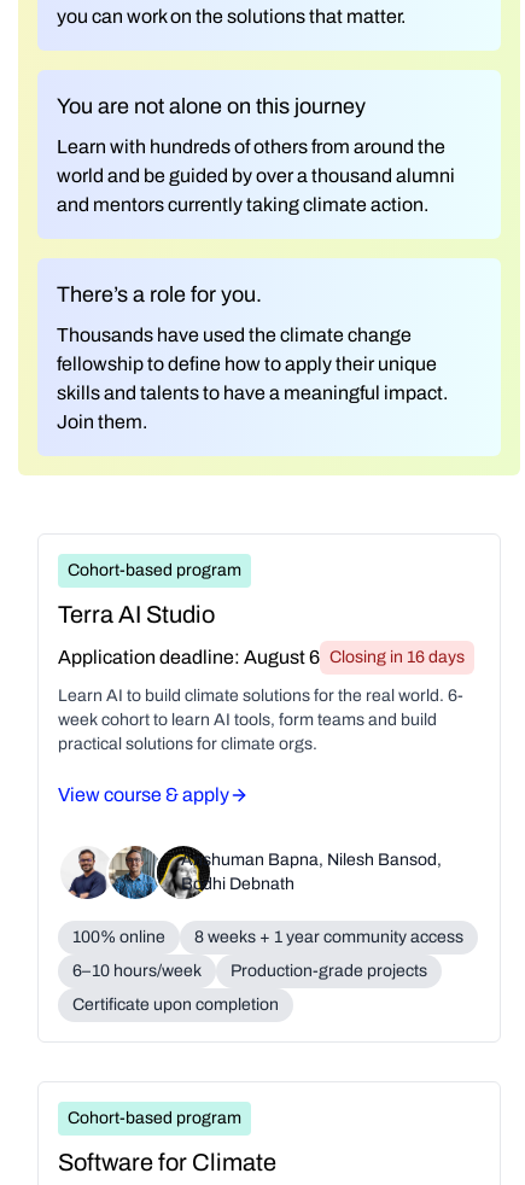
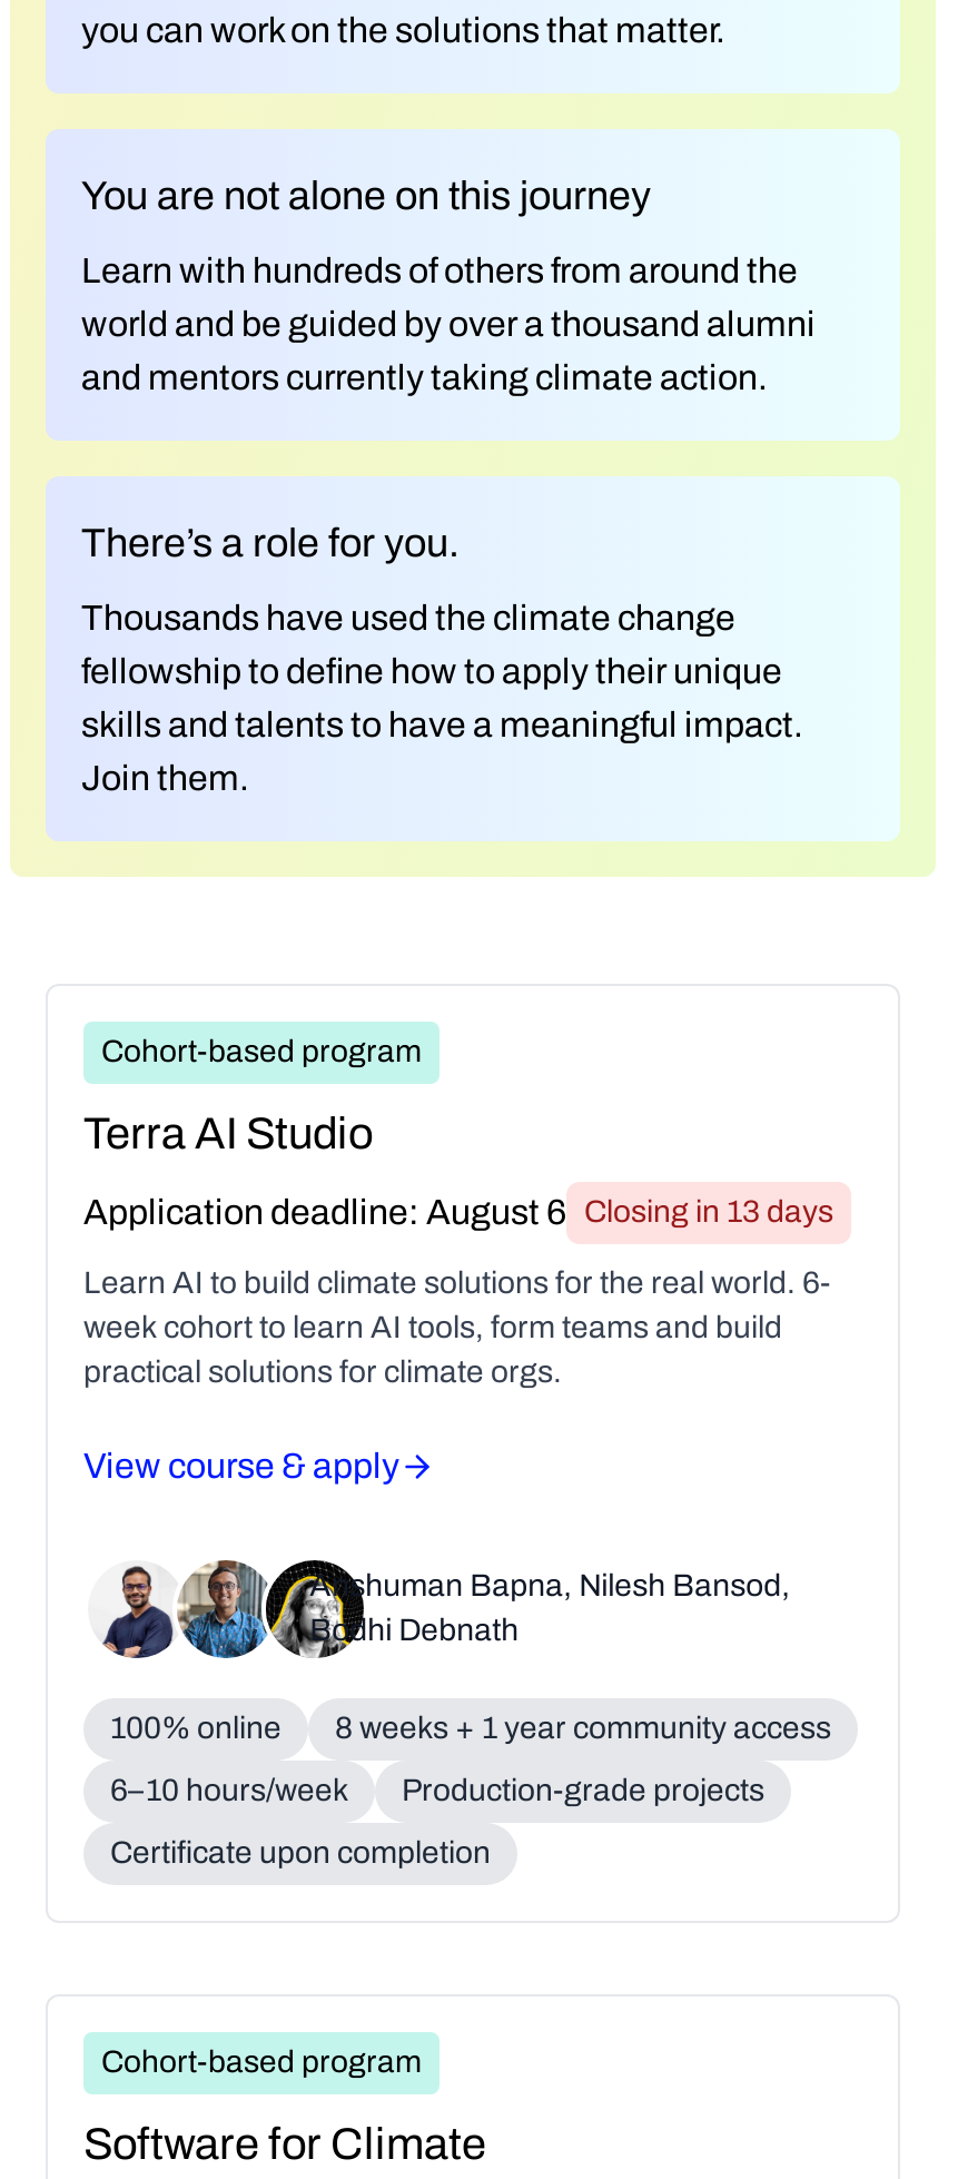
- Application deadline: August 6 Closing in 16 days
+ Application deadline: August 6 Closing in 13 days
